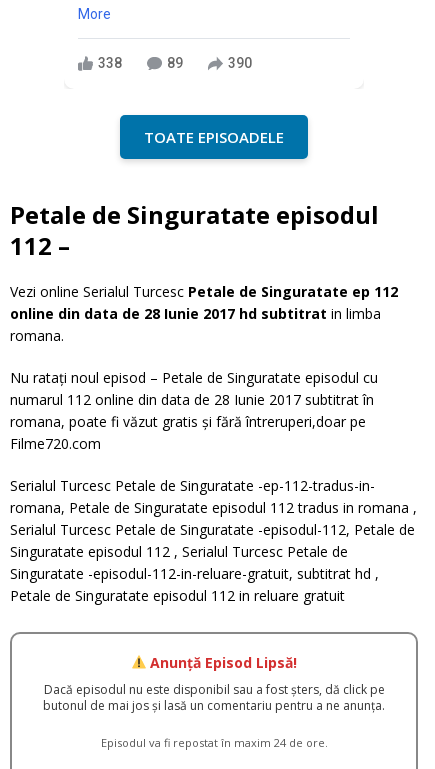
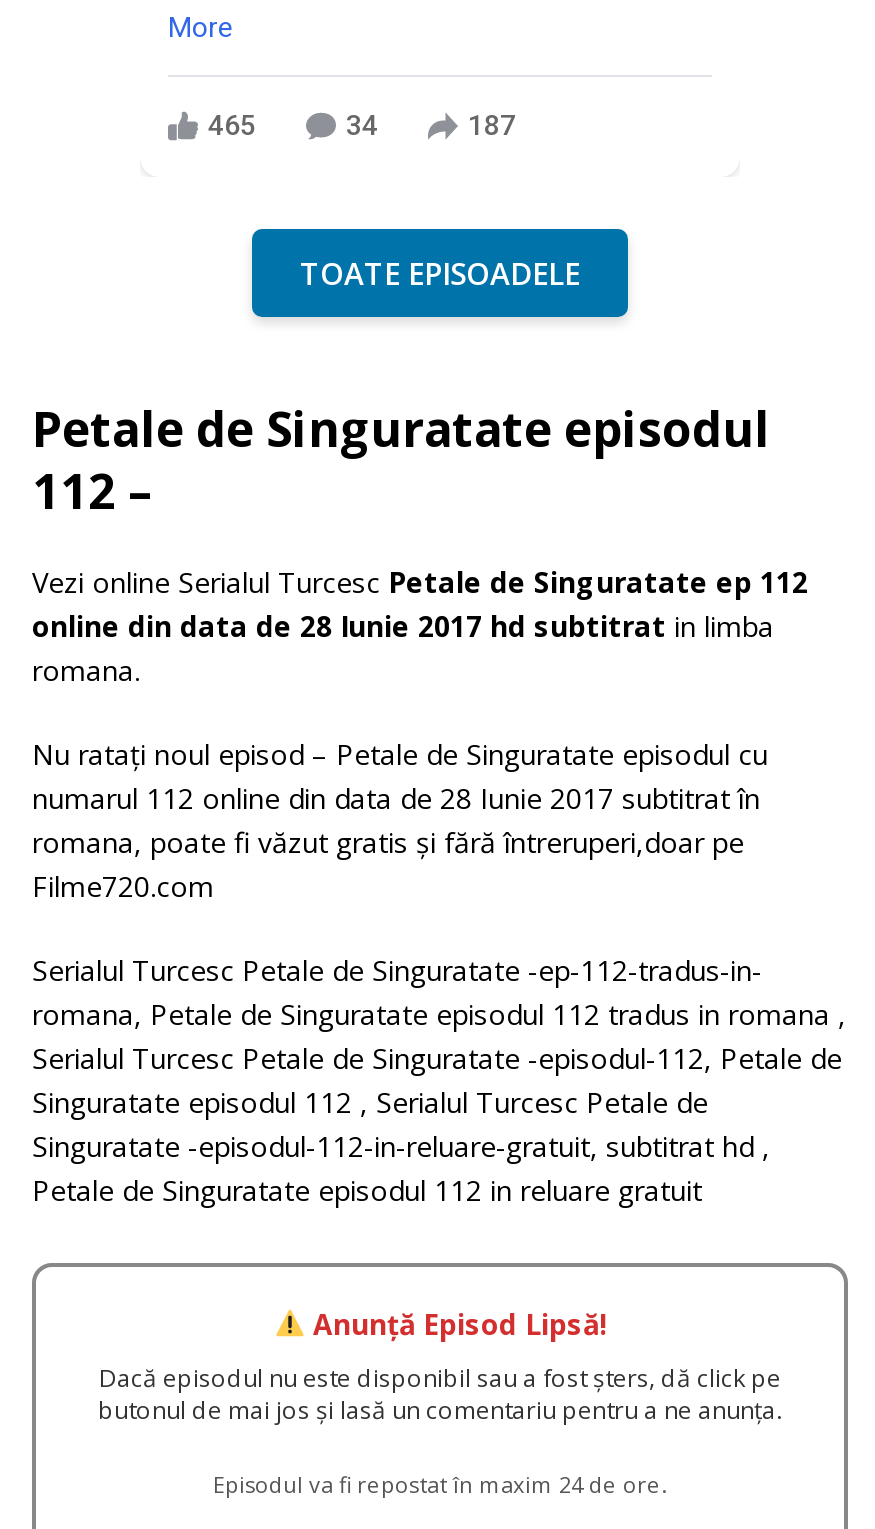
- 338
+ 465

- 89
+ 34

- 390
+ 187
